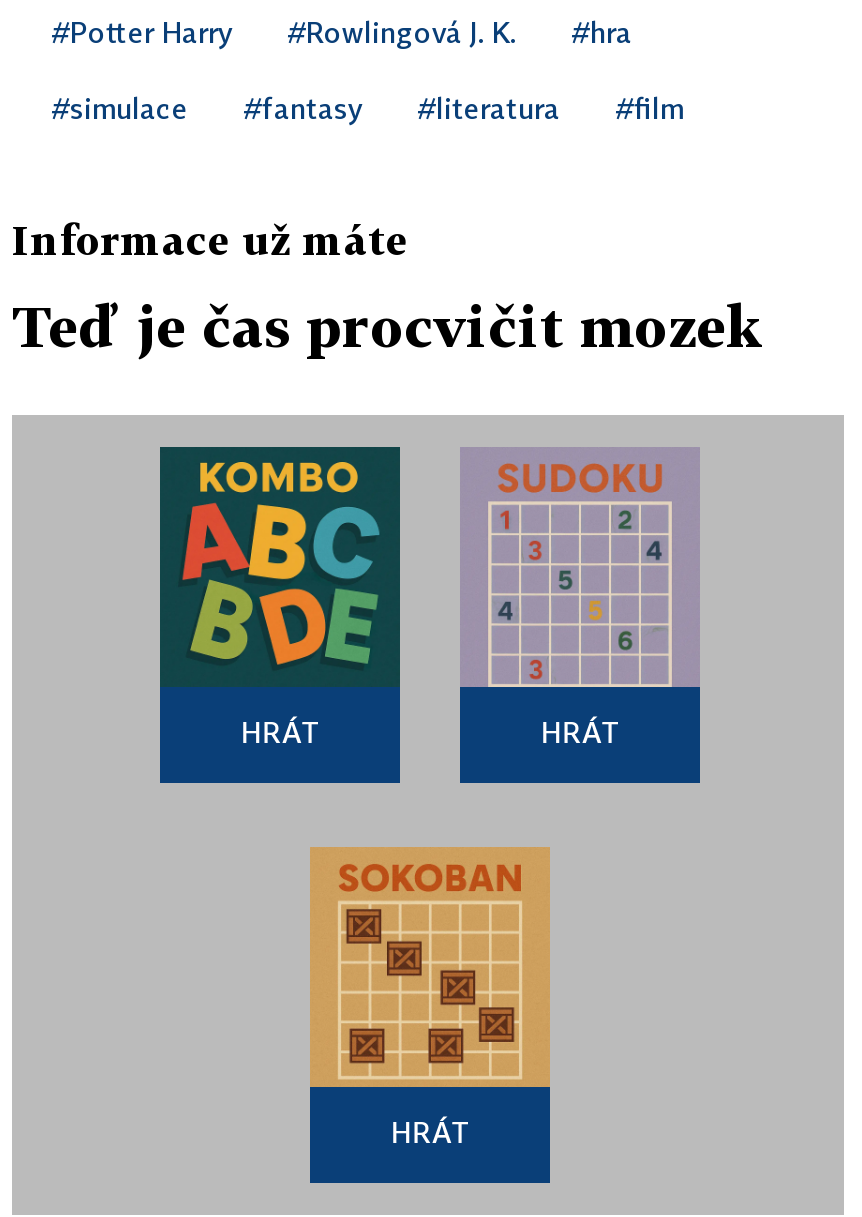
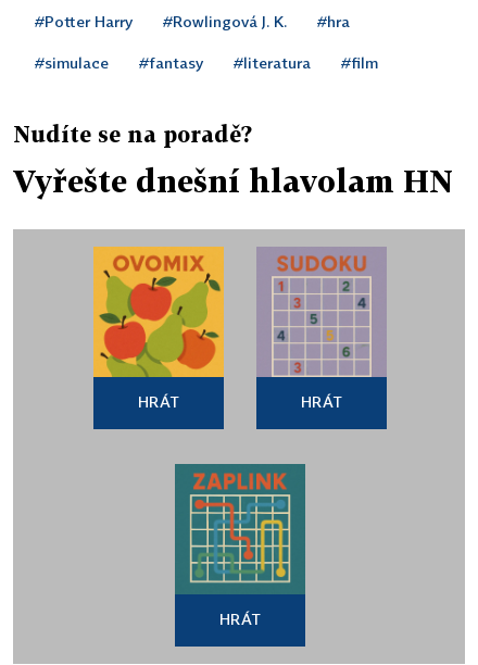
- Informace už máte
+ Nudíte se na poradě?

- Teď je čas procvičit mozek
+ Vyřešte dnešní hlavolam HN

- [image]
+ [image]

- [image]
+ [image]
